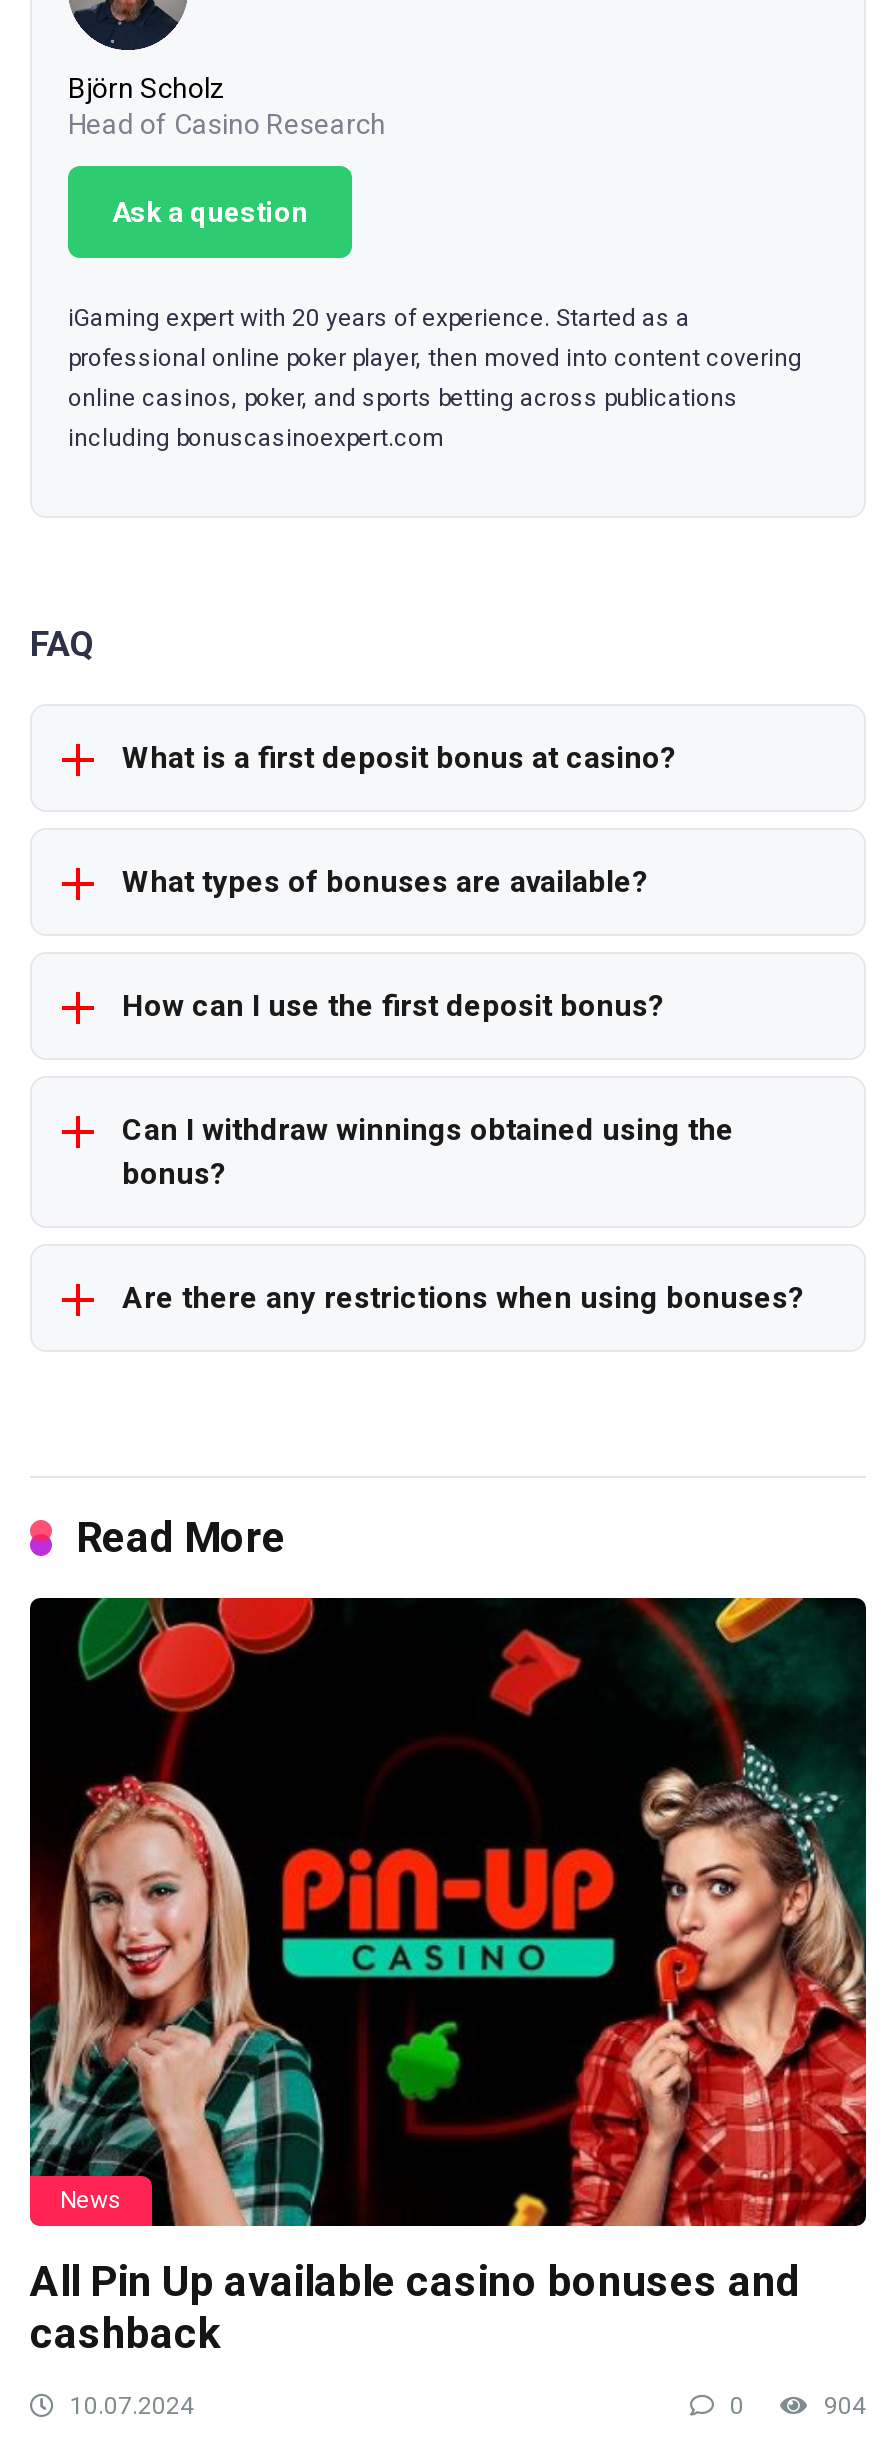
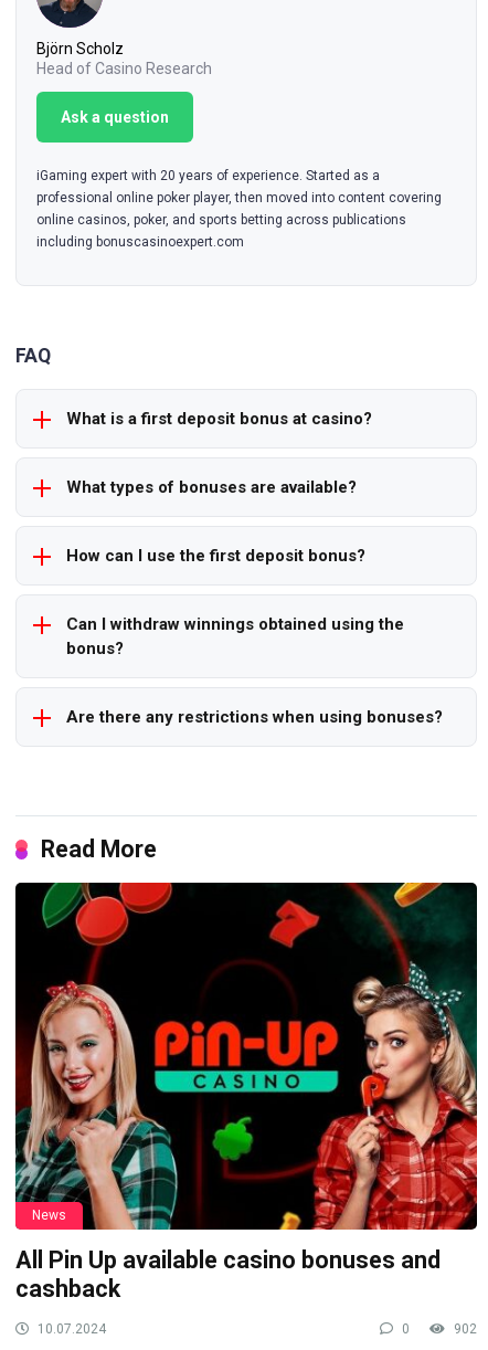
- 904
+ 902
